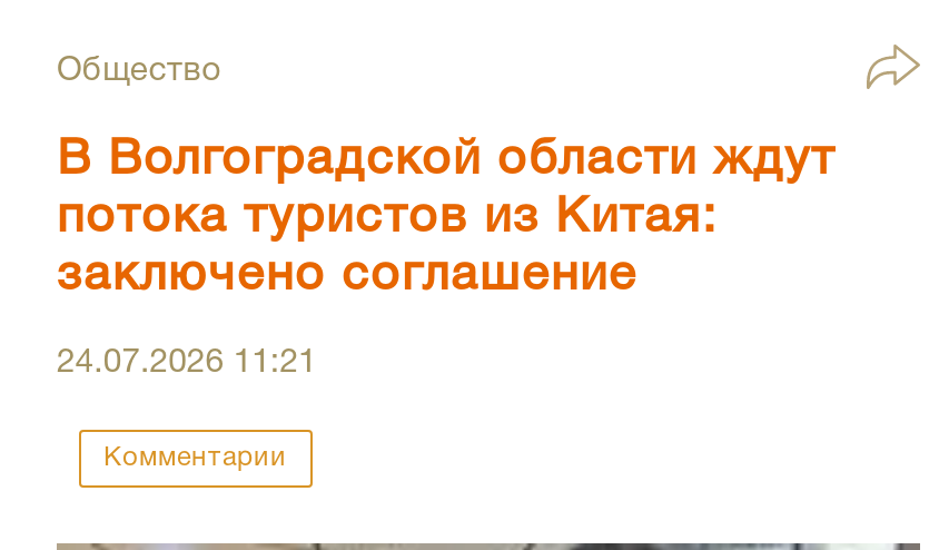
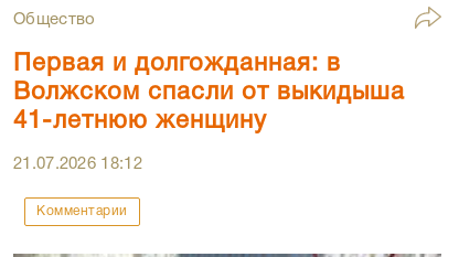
- В Волгоградской области ждут
- потока туристов из Китая:
- заключено соглашение
+ Первая и долгожданная: в
+ Волжском спасли от выкидыша
+ 41-летнюю женщину

- 24.07.2026 11:21
+ 21.07.2026 18:12
